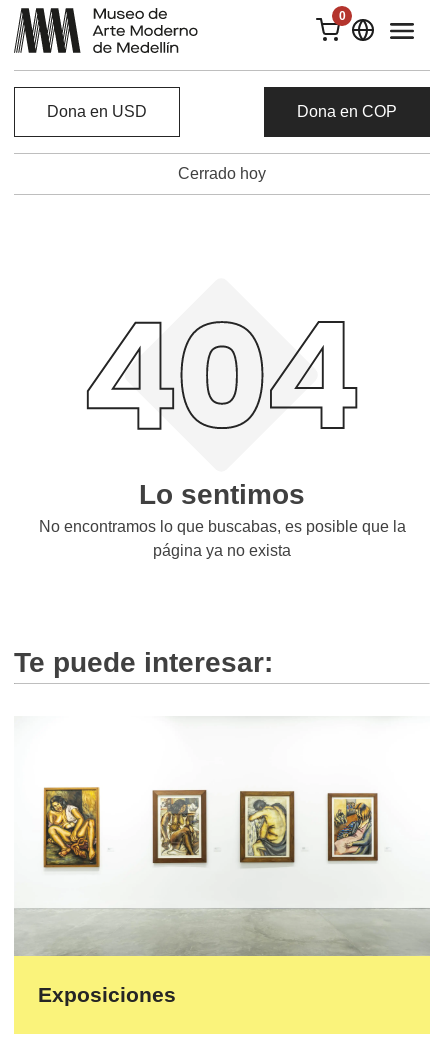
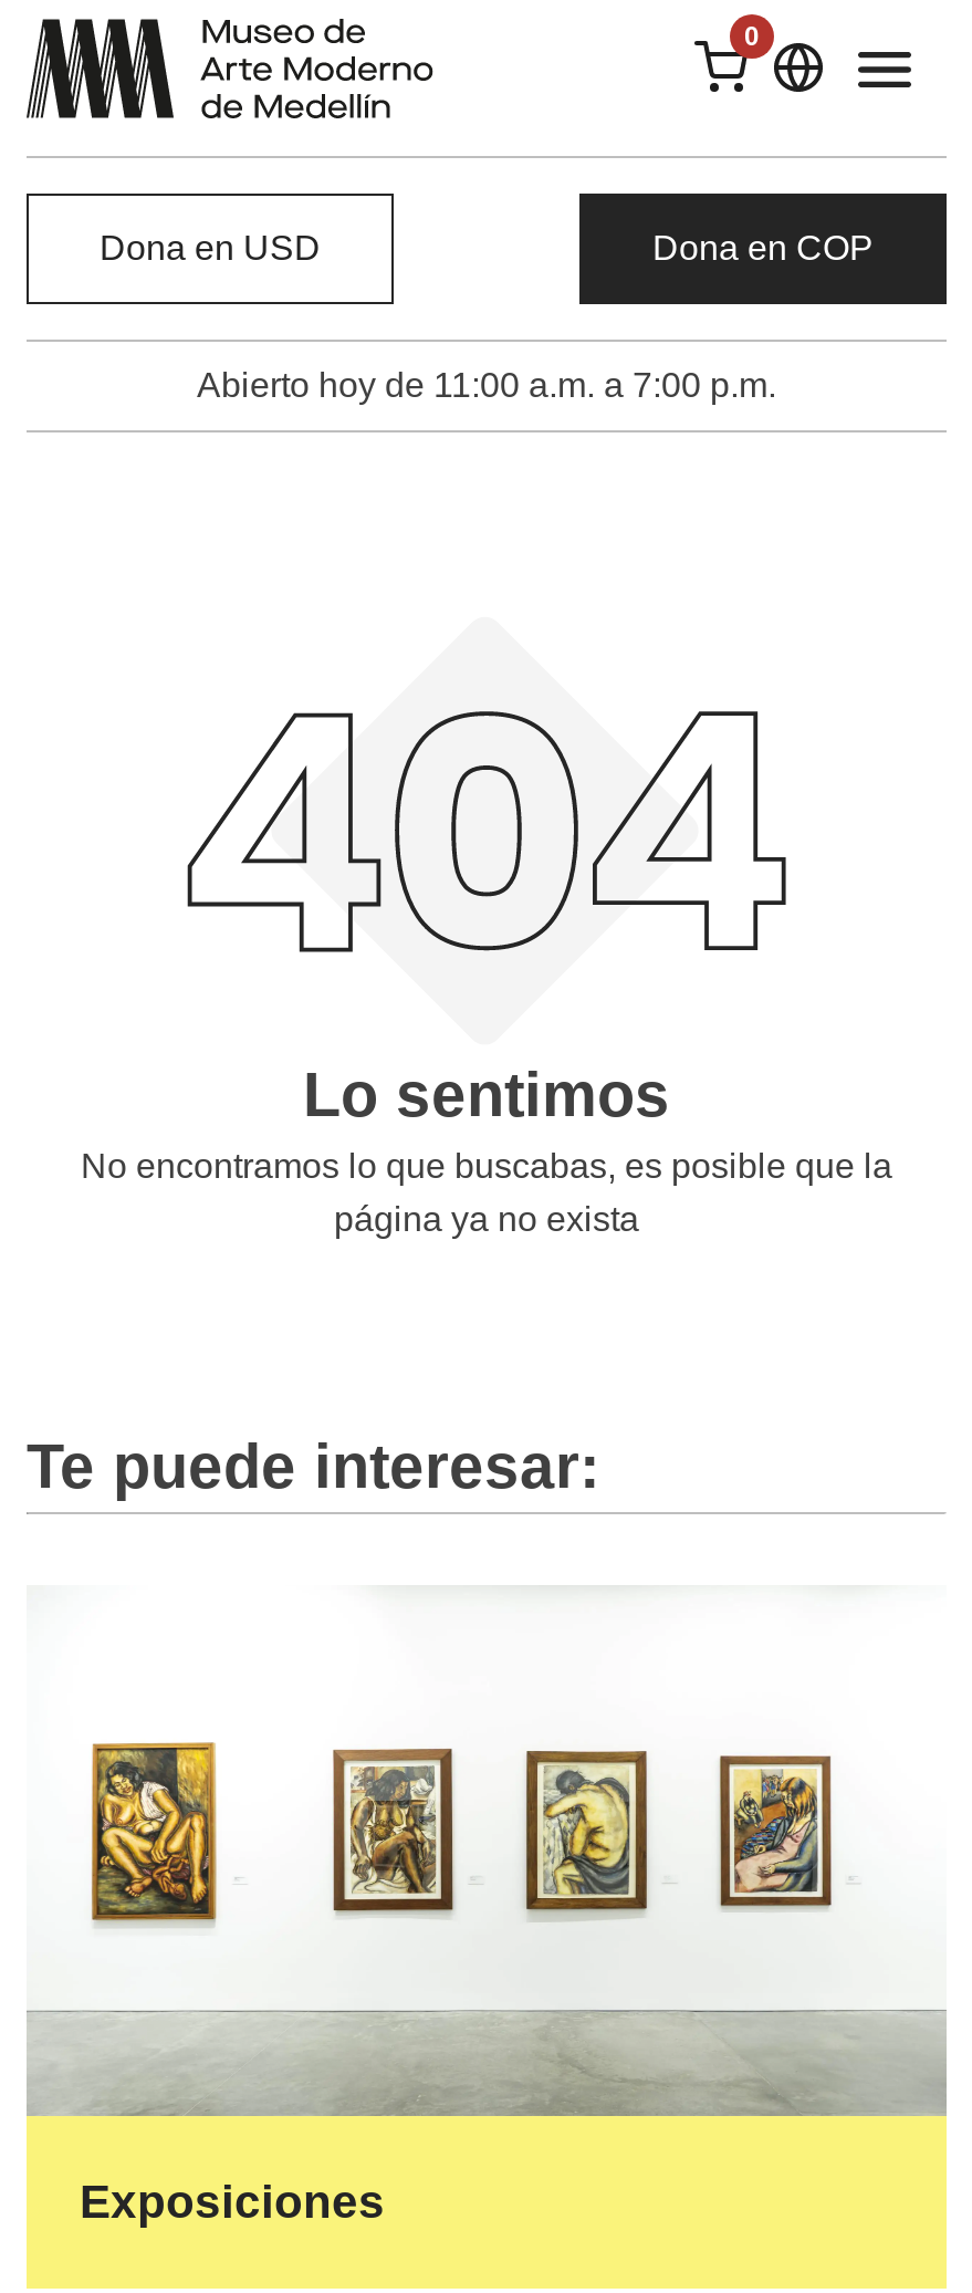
- Cerrado hoy
+ Abierto hoy de 11:00 a.m. a 7:00 p.m.
